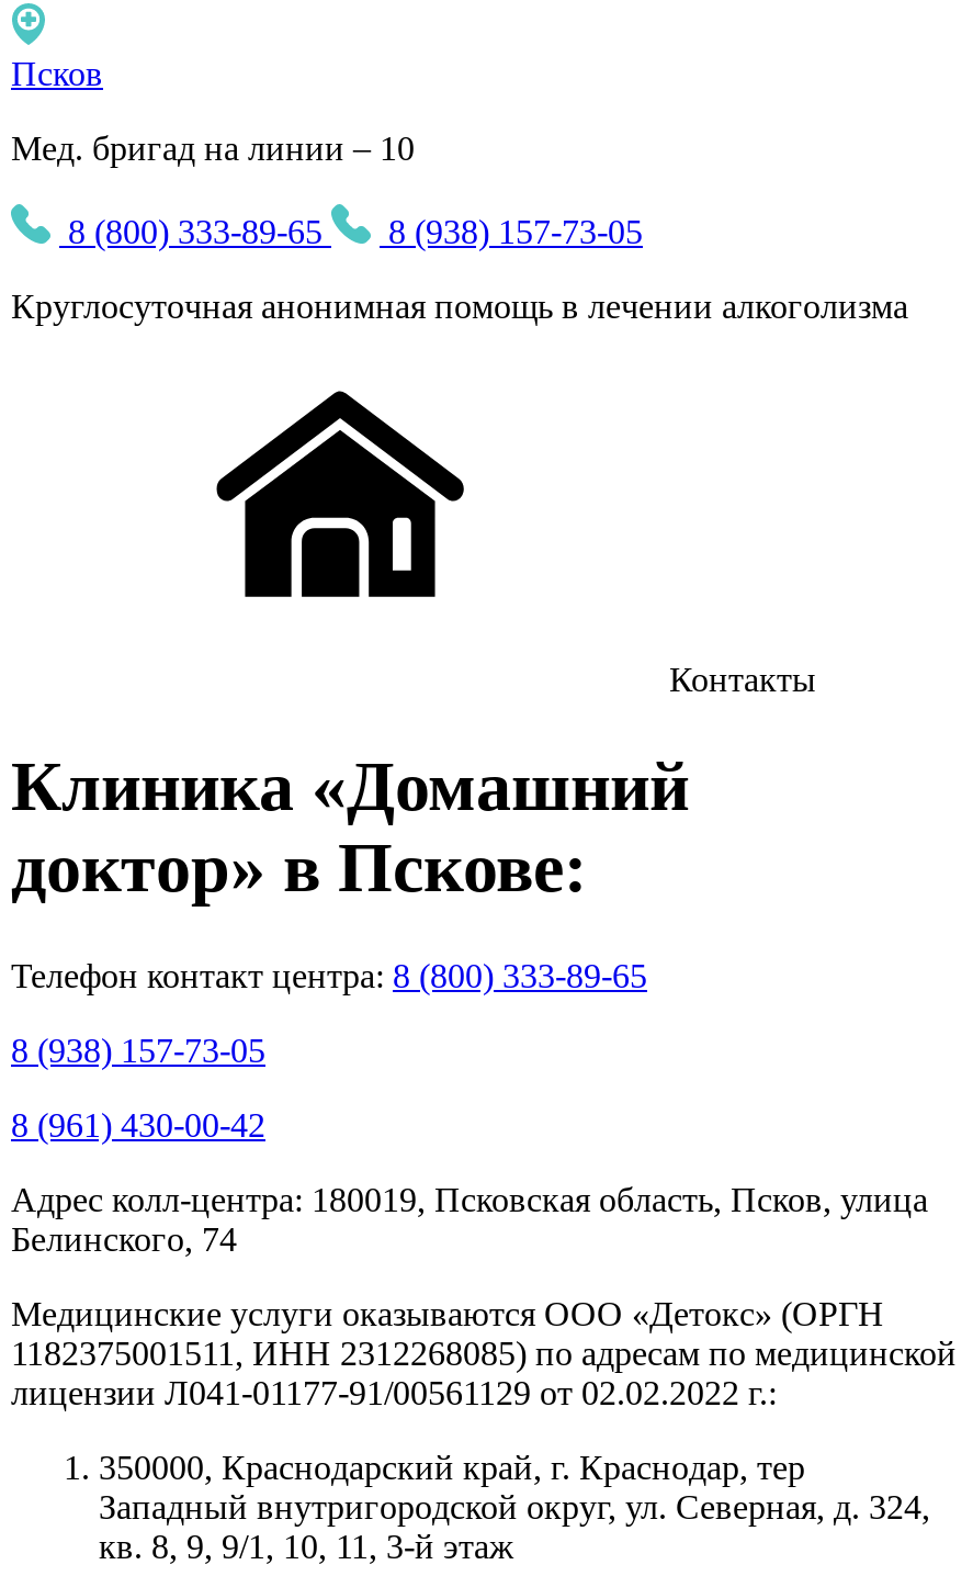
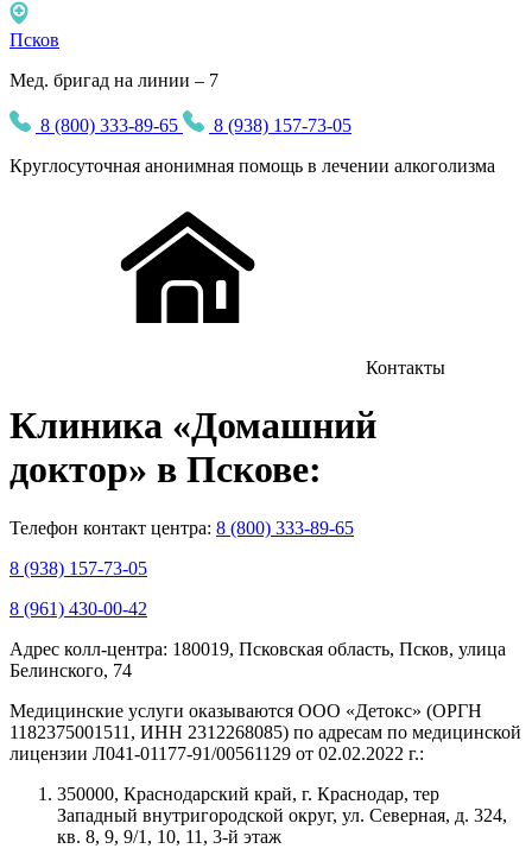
- Мед. бригад на линии – 10
+ Мед. бригад на линии – 7
